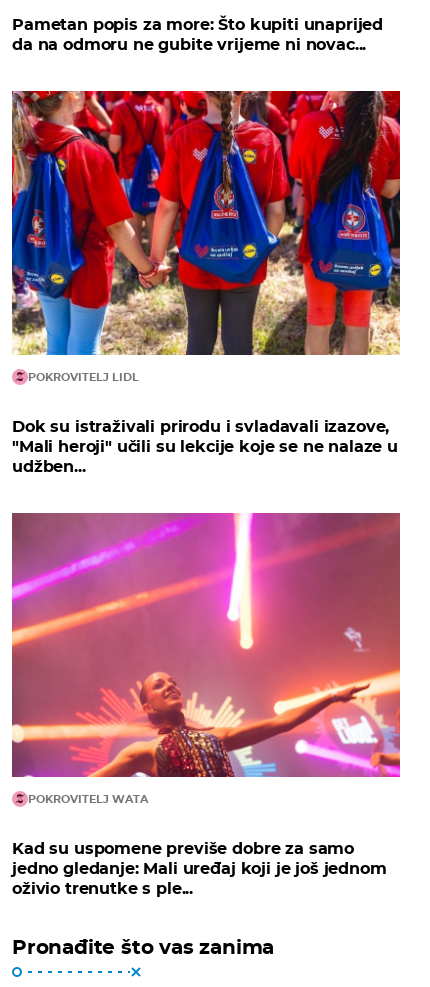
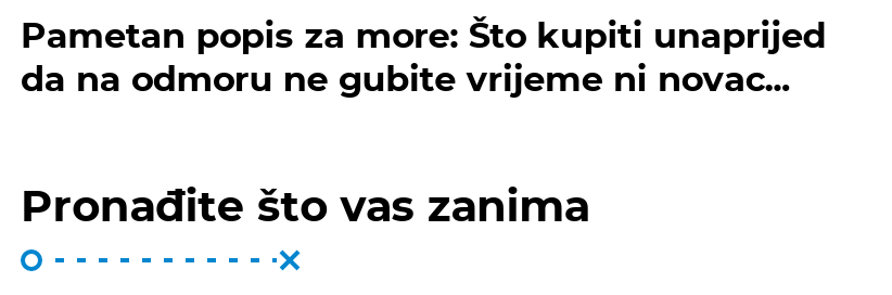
- [image]
- POKROVITELJ LIDL
- Dok su istraživali prirodu i svladavali izazove,
- "Mali heroji" učili su lekcije koje se ne nalaze u
- udžben...

- [image]
- POKROVITELJ WATA
- Kad su uspomene previše dobre za samo
- jedno gledanje: Mali uređaj koji je još jednom
- oživio trenutke s ple...
